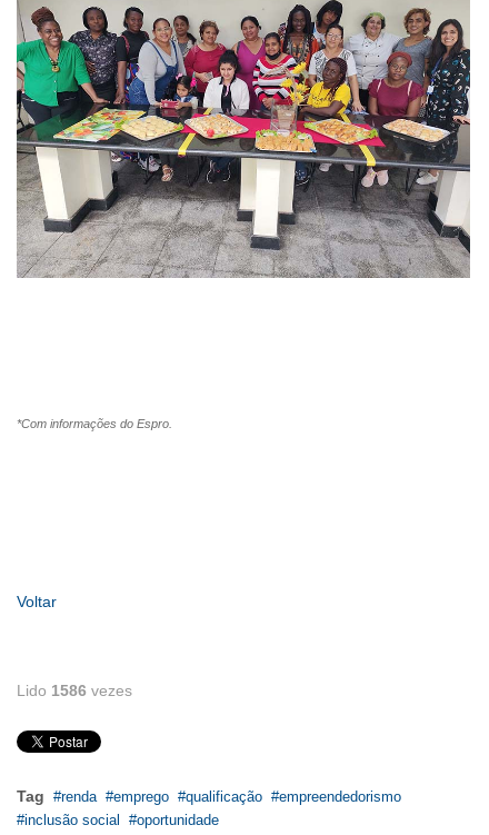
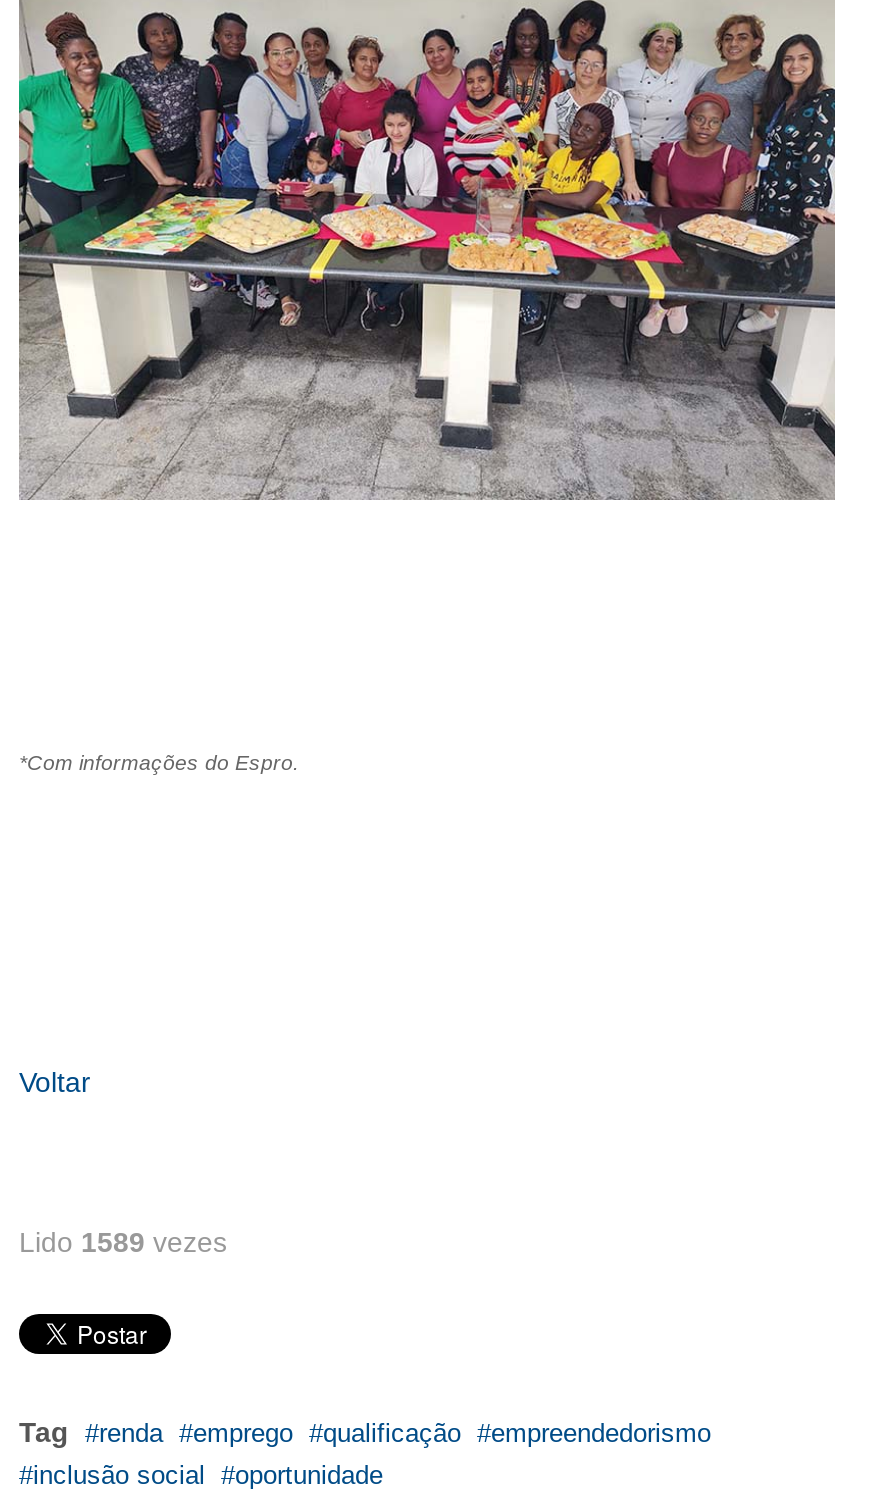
- Lido 1586 vezes
+ Lido 1589 vezes
